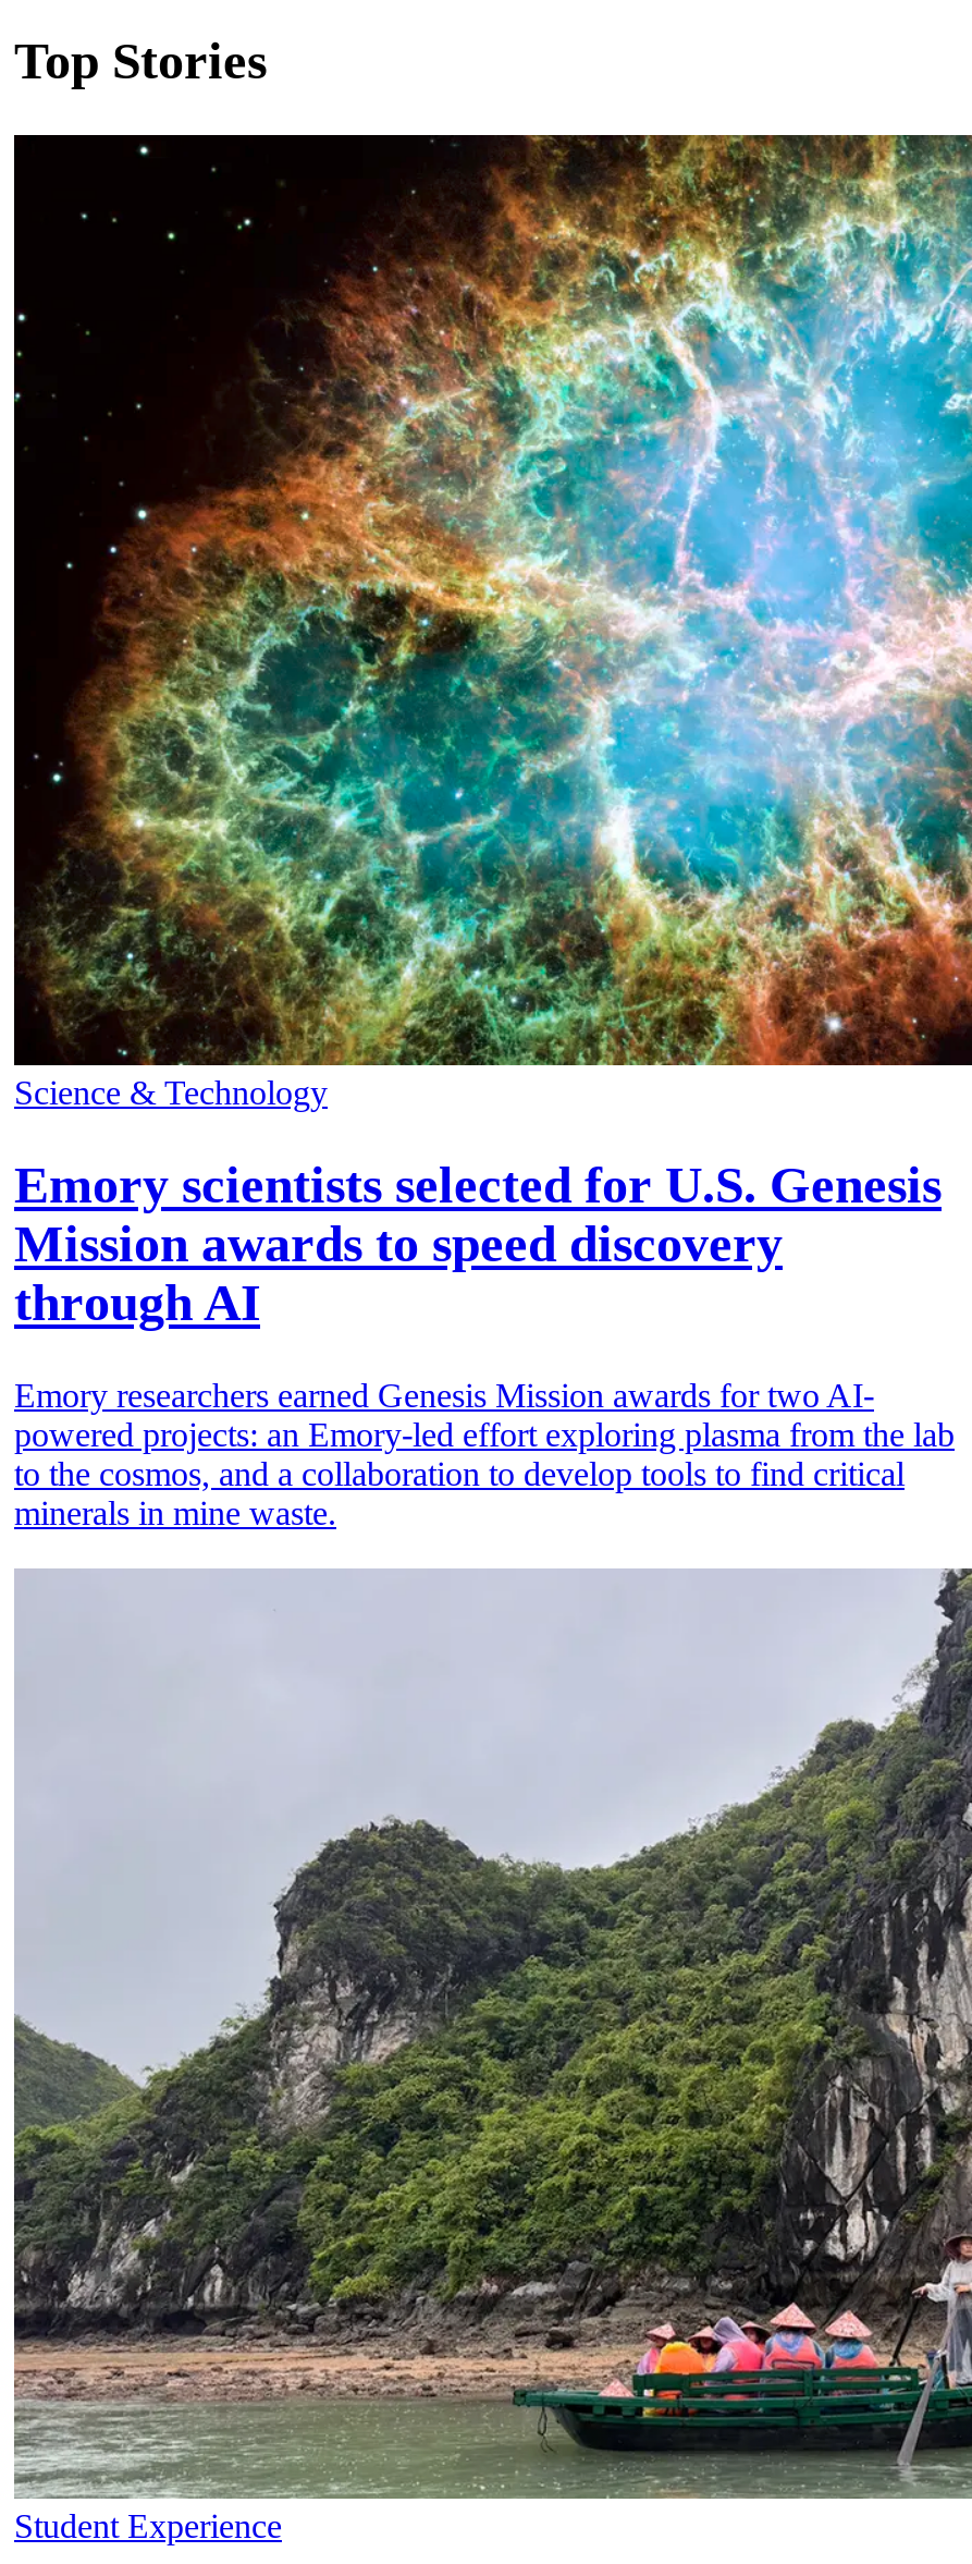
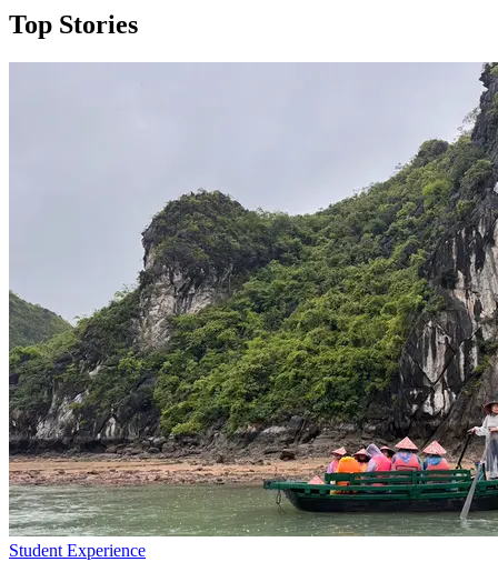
- [image]
- Science & Technology
- Emory scientists selected for U.S. Genesis
- Mission awards to speed discovery
- through AI
- Emory researchers earned Genesis Mission awards for two AI-
- powered projects: an Emory-led effort exploring plasma from the lab
- to the cosmos, and a collaboration to develop tools to find critical
- minerals in mine waste.
